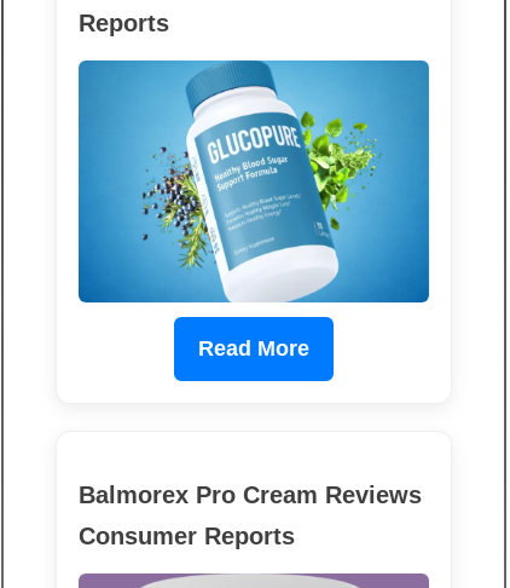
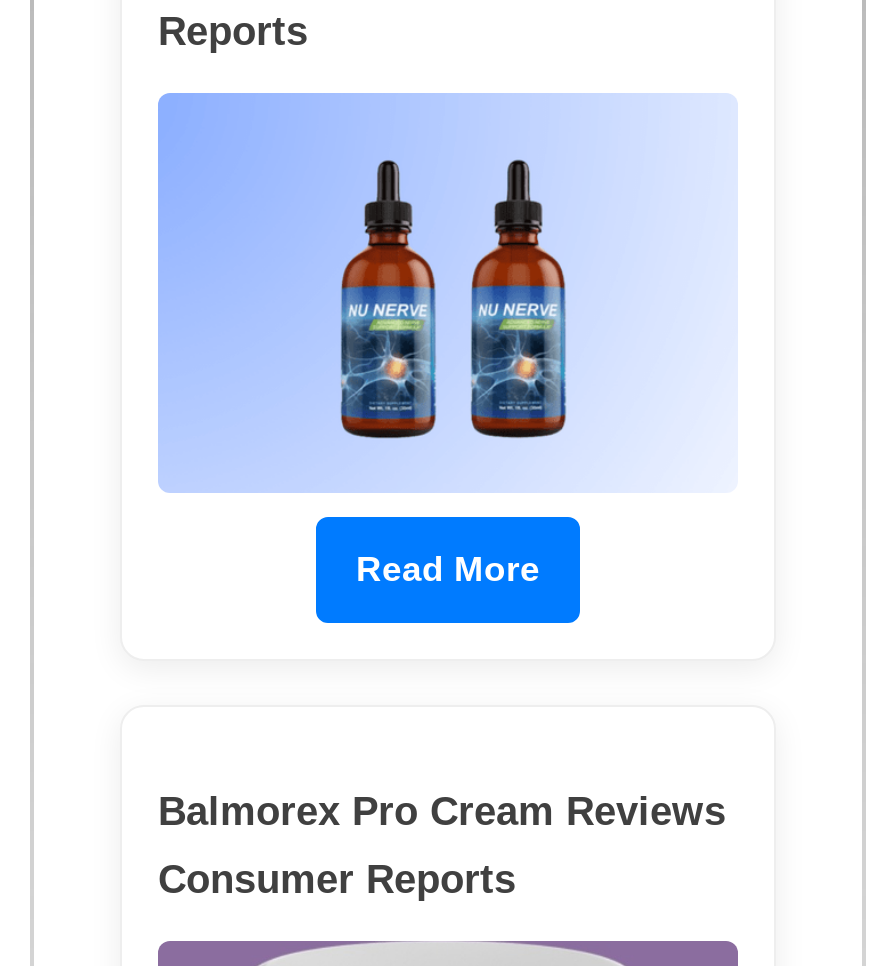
- [image]
+ [image]
